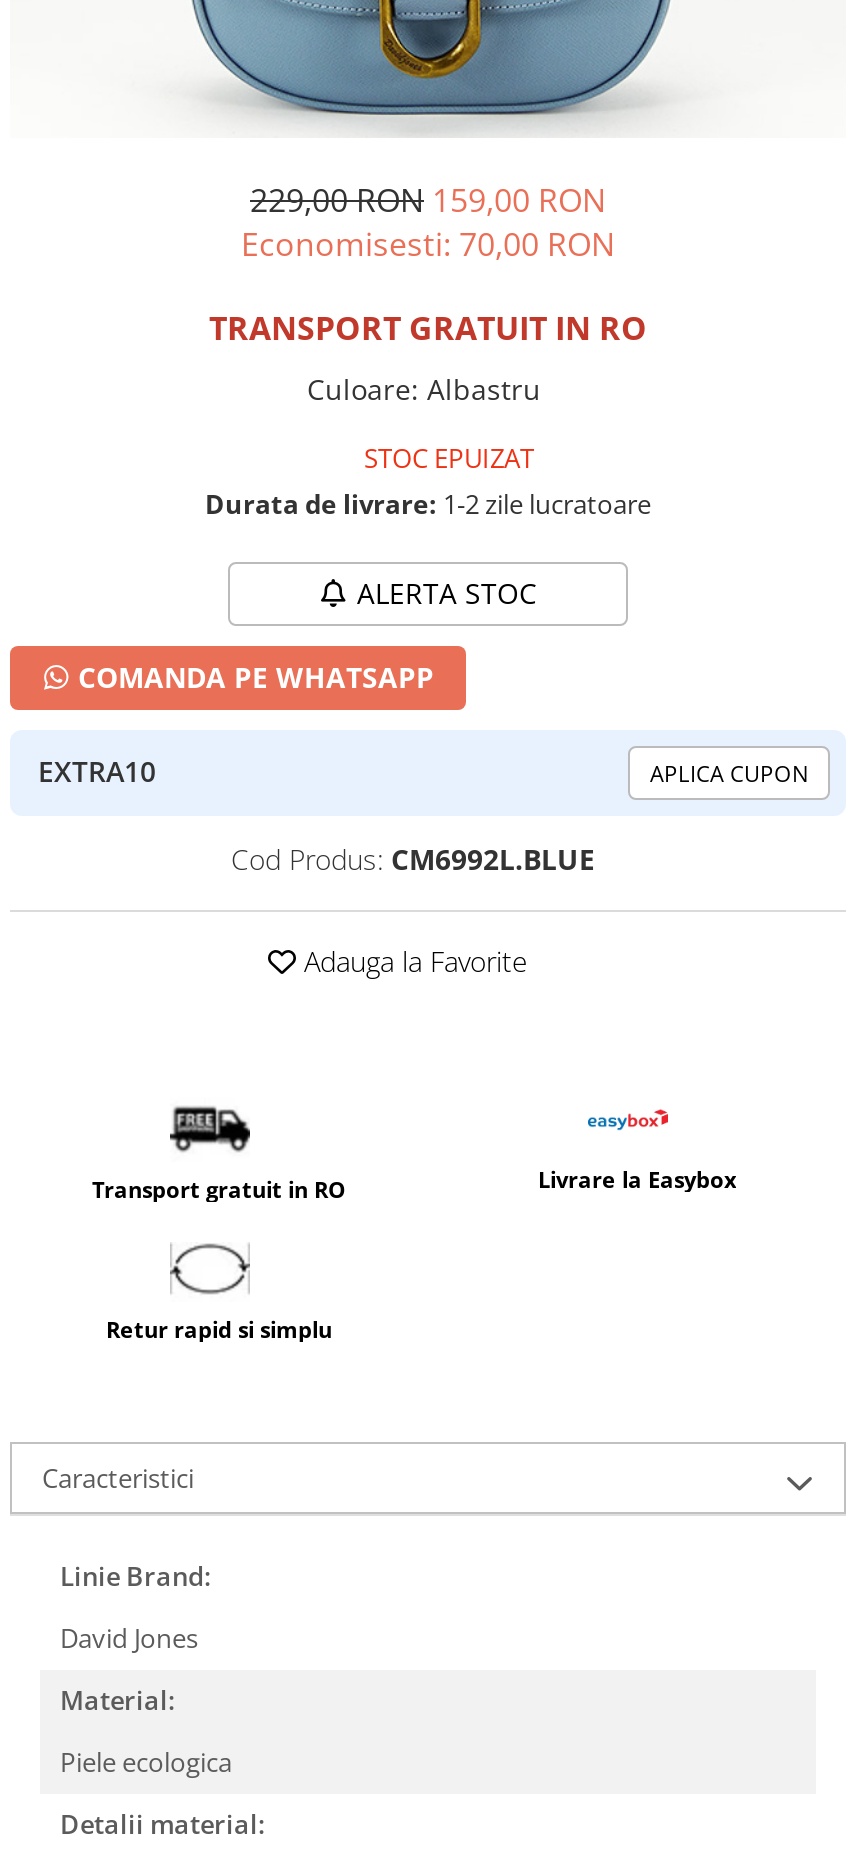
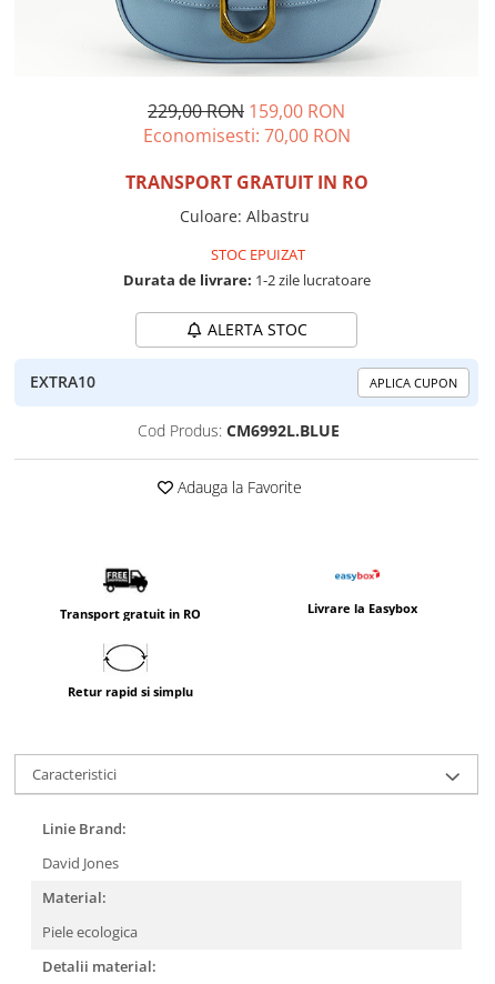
- COMANDA PE WHATSAPP
